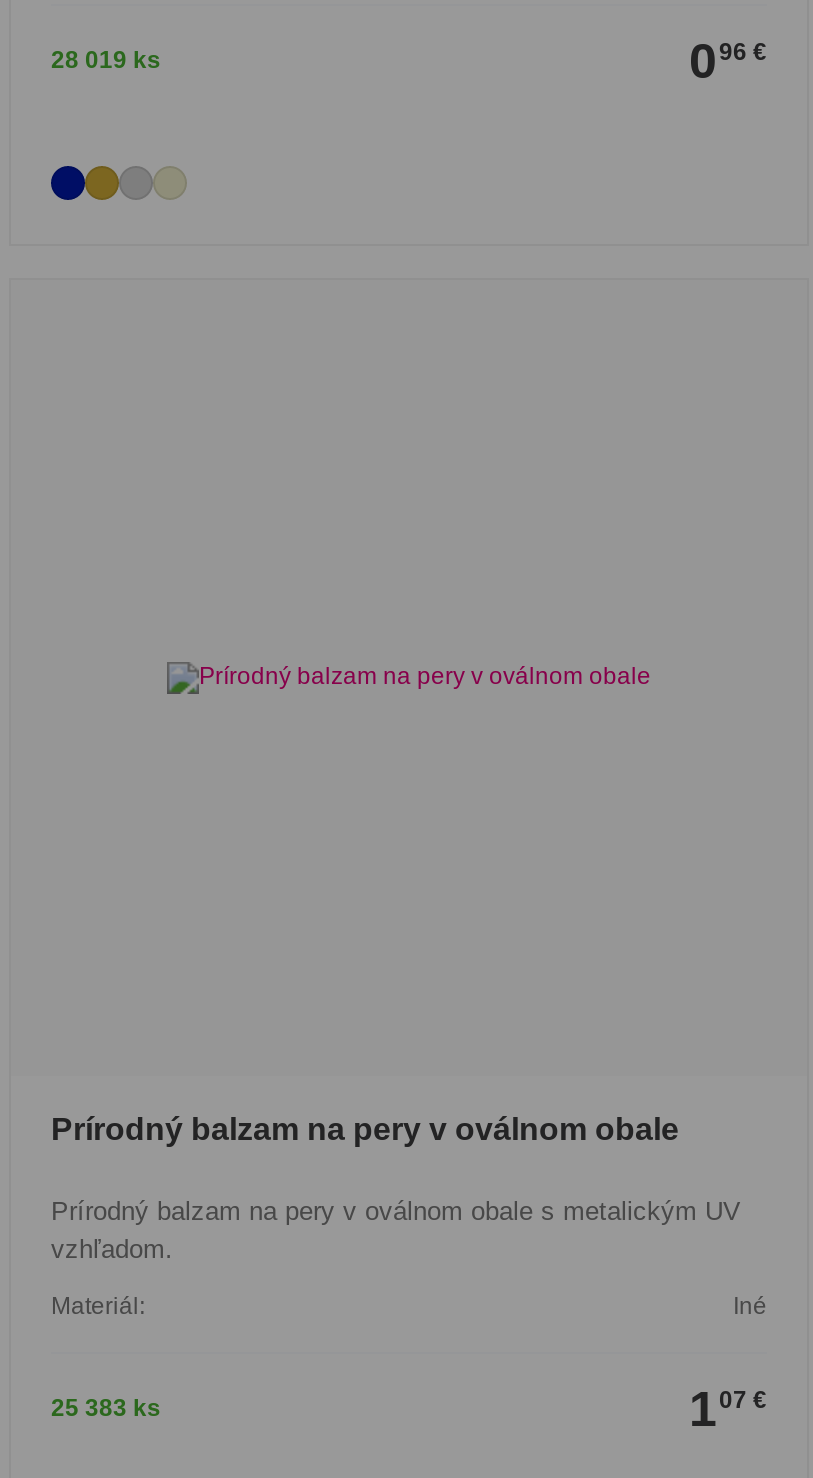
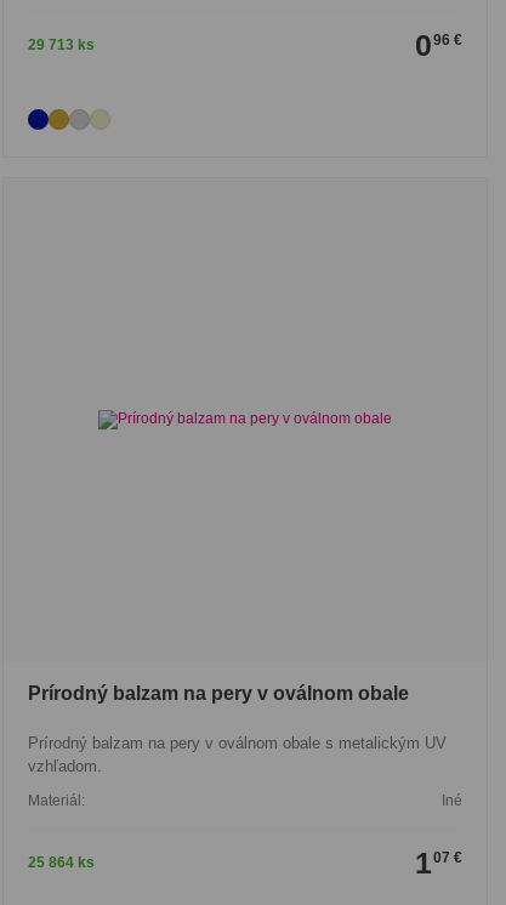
- 28 019 ks
+ 29 713 ks

- 25 383 ks
+ 25 864 ks
